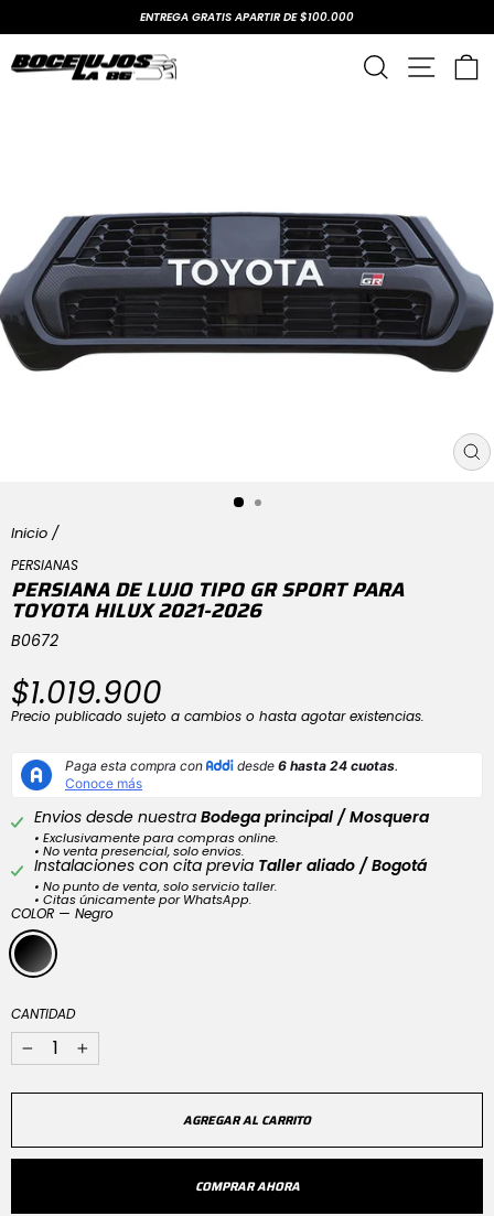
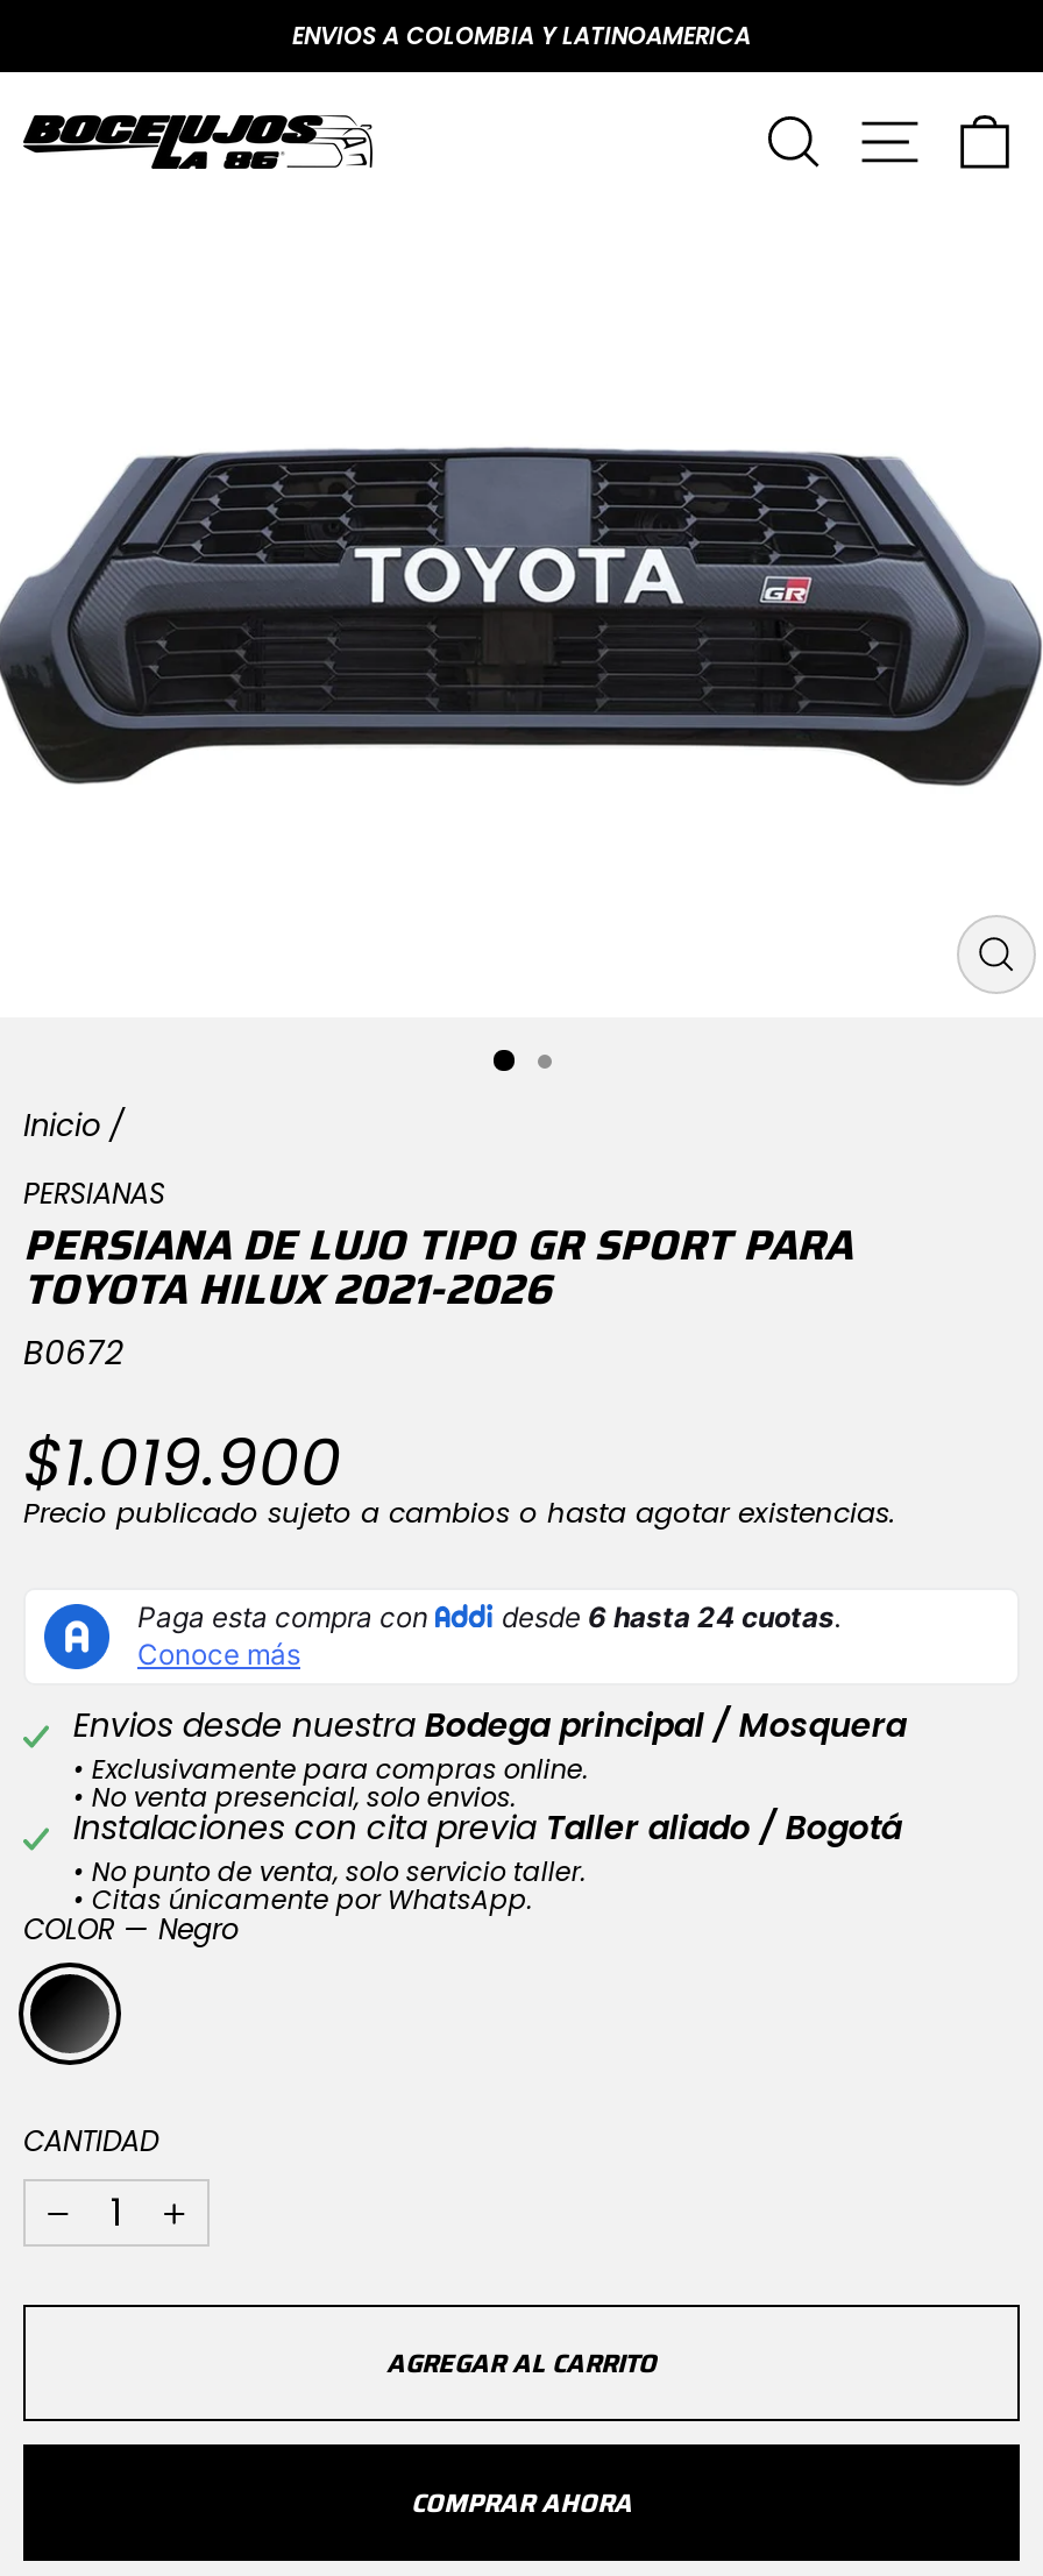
- ENTREGA GRATIS APARTIR DE $100.000
+ ENVIOS A COLOMBIA Y LATINOAMERICA
